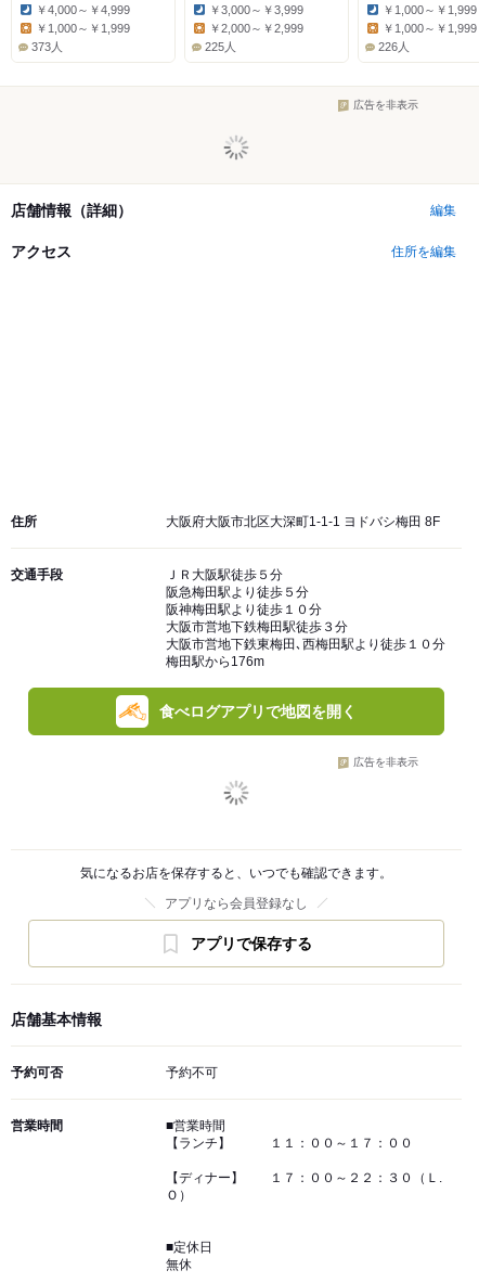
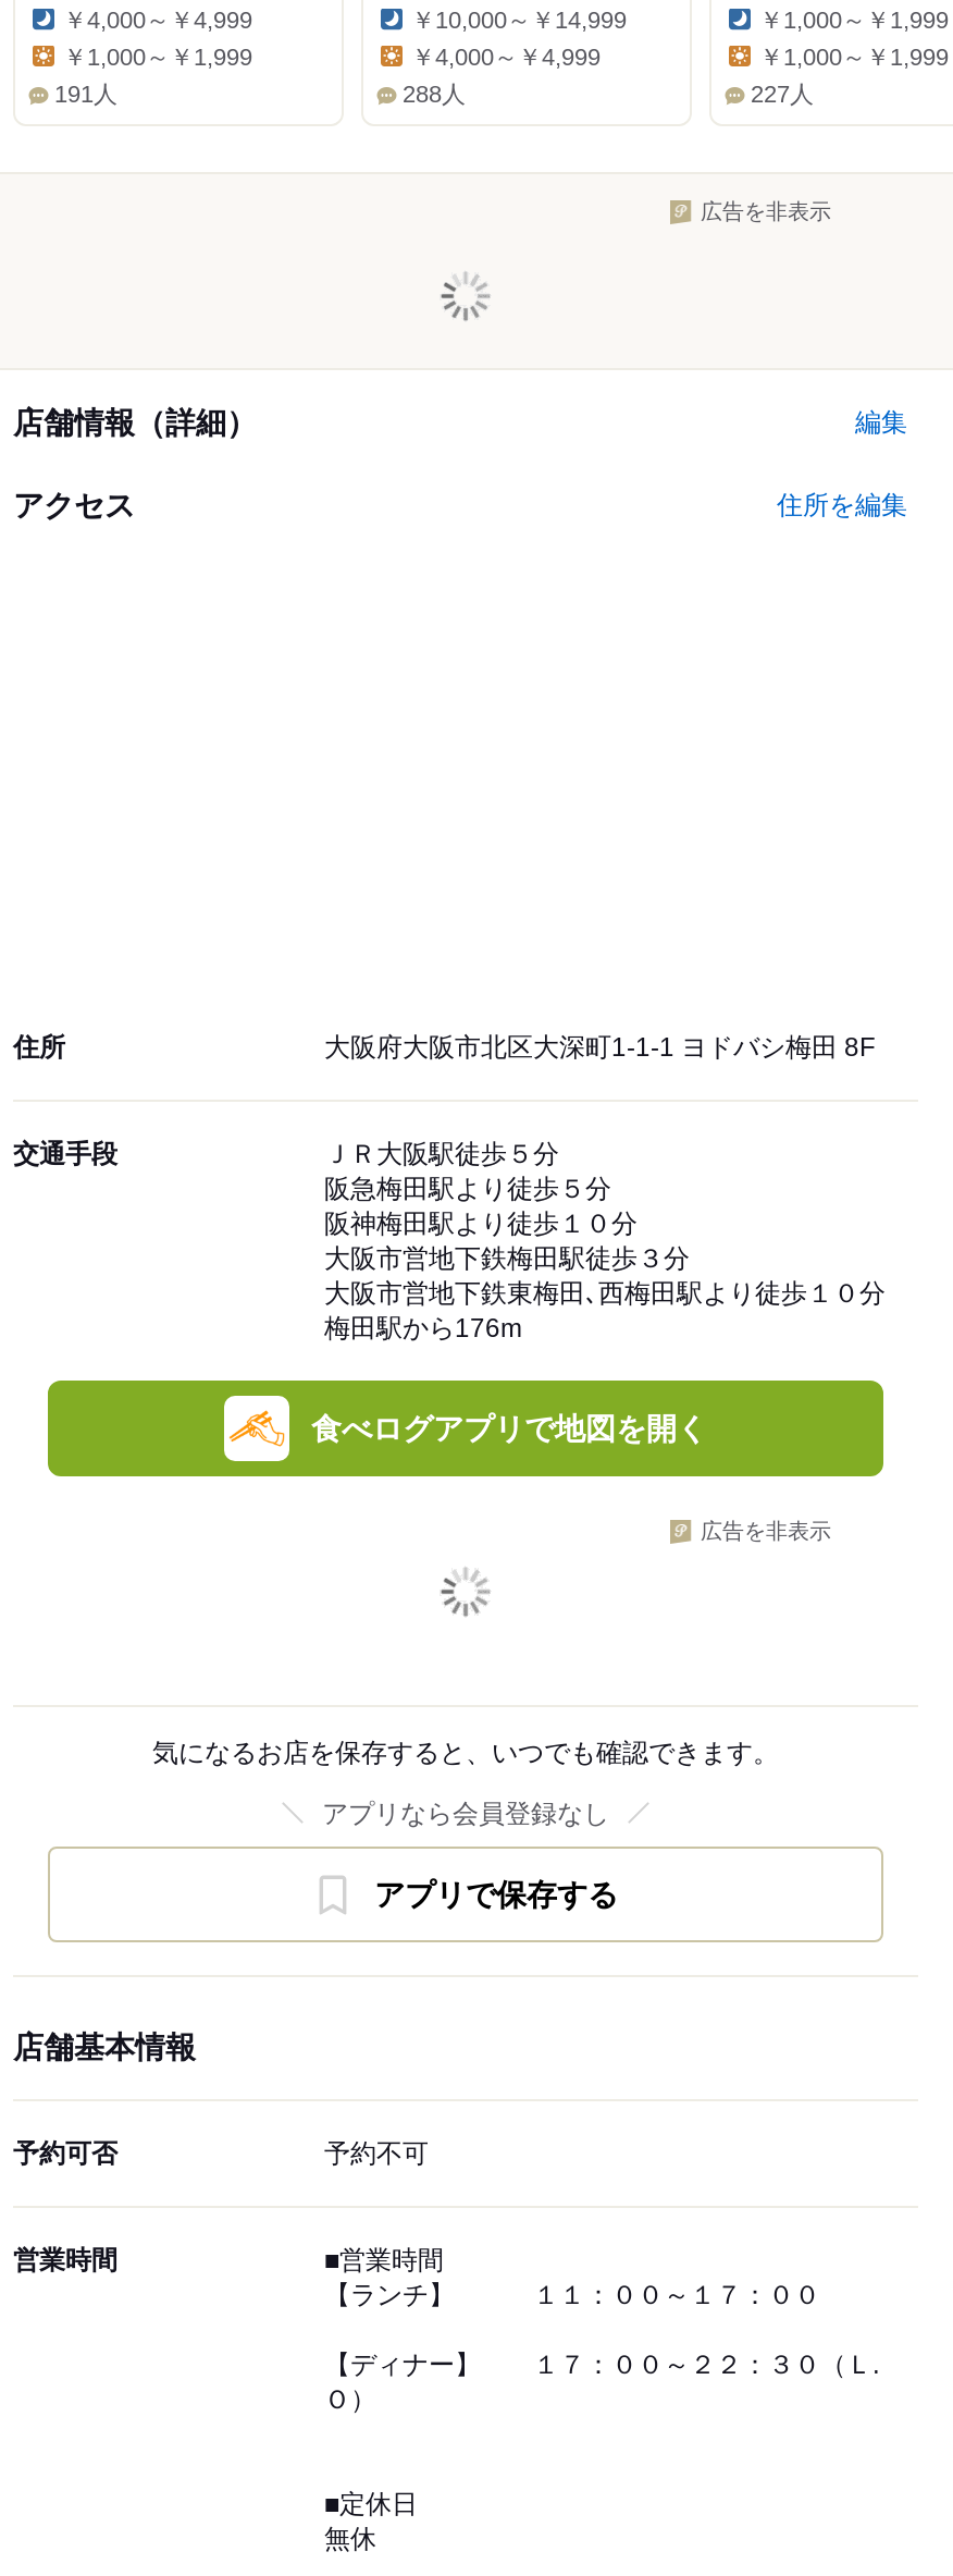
- ￥3,000～￥3,999
+ ￥10,000～￥14,999

- ￥2,000～￥2,999
+ ￥4,000～￥4,999

- 373人
+ 191人

- 225人
+ 288人

- 226人
+ 227人
